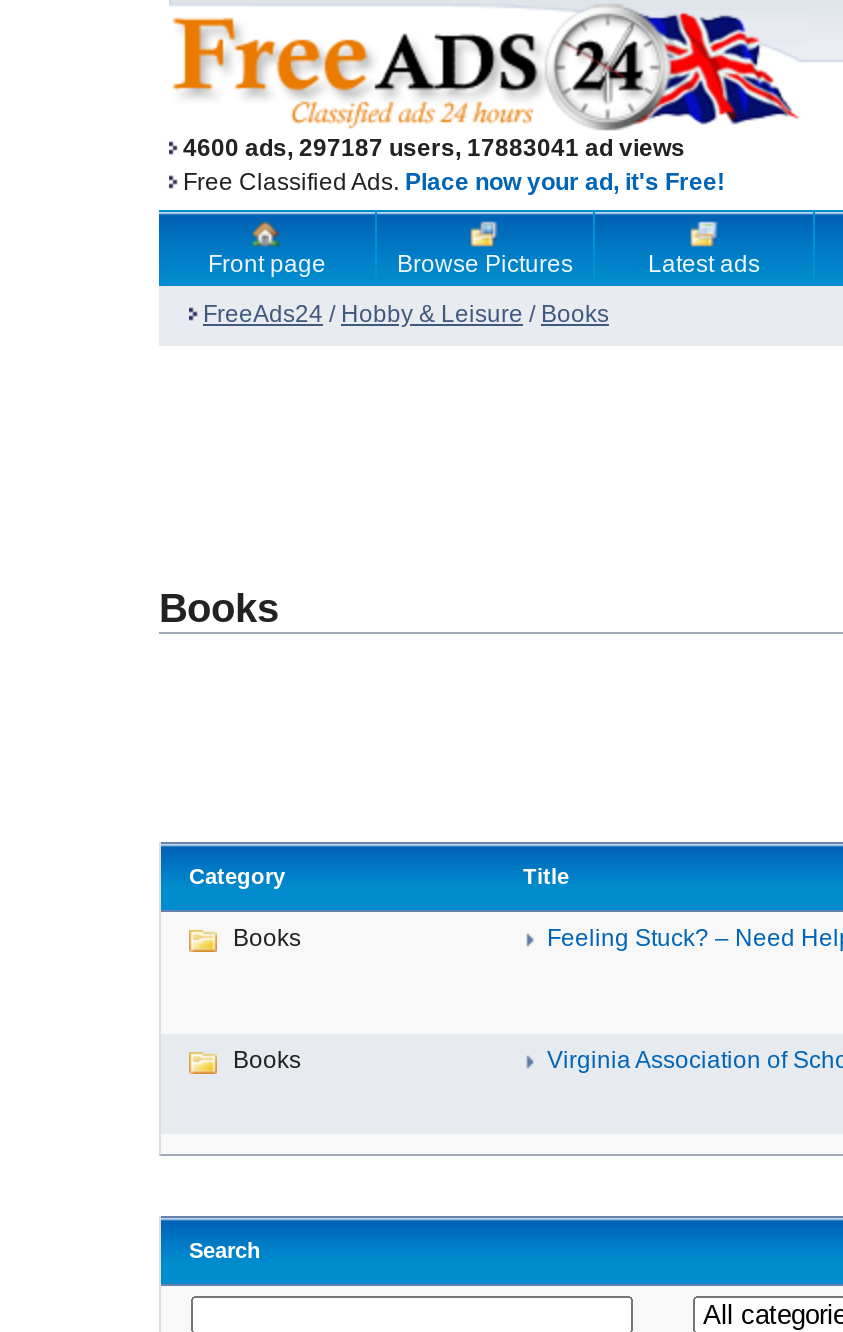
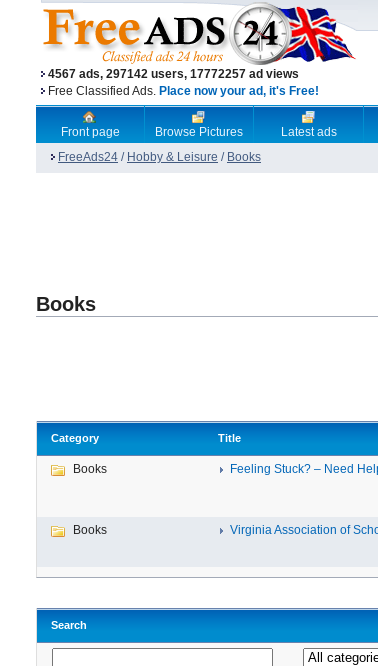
- 4600 ads, 297187 users, 17883041 ad views
+ 4567 ads, 297142 users, 17772257 ad views
